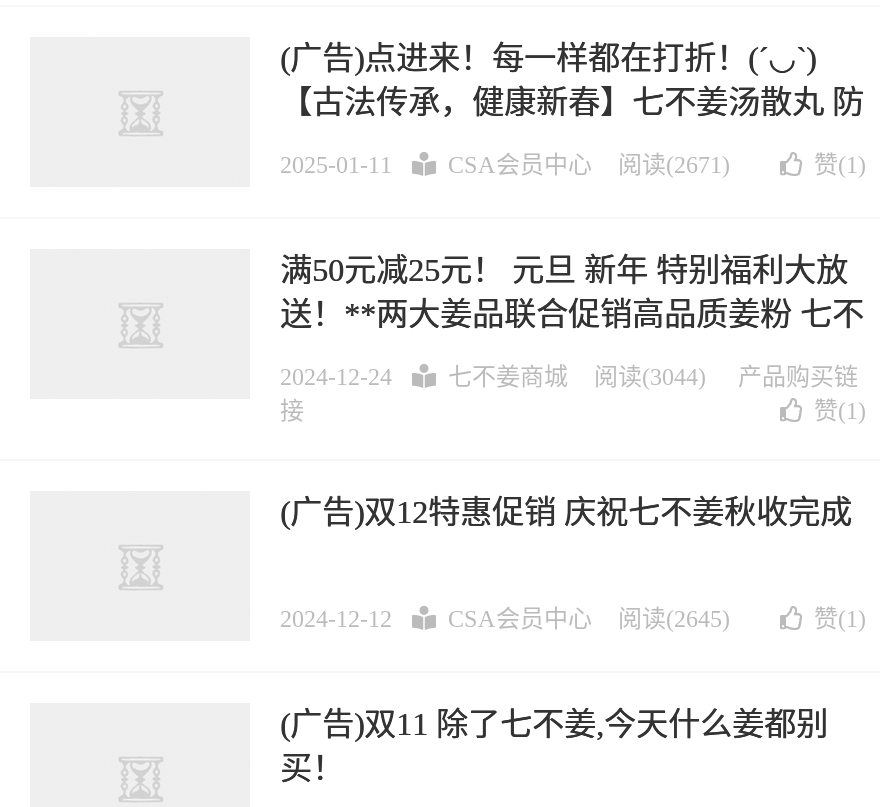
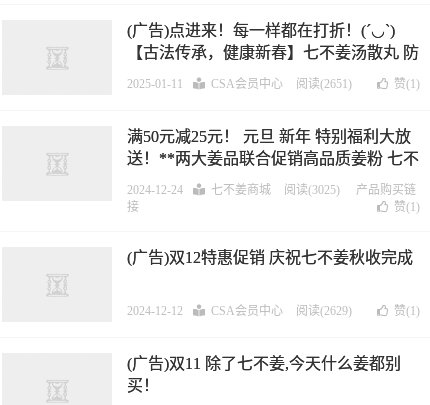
- 2025-01-11 CSA会员中心 阅读(2671)
+ 2025-01-11 CSA会员中心 阅读(2651)

- 2024-12-24 七不姜商城 阅读(3044) 产品购买链
+ 2024-12-24 七不姜商城 阅读(3025) 产品购买链

- 2024-12-12 CSA会员中心 阅读(2645)
+ 2024-12-12 CSA会员中心 阅读(2629)
